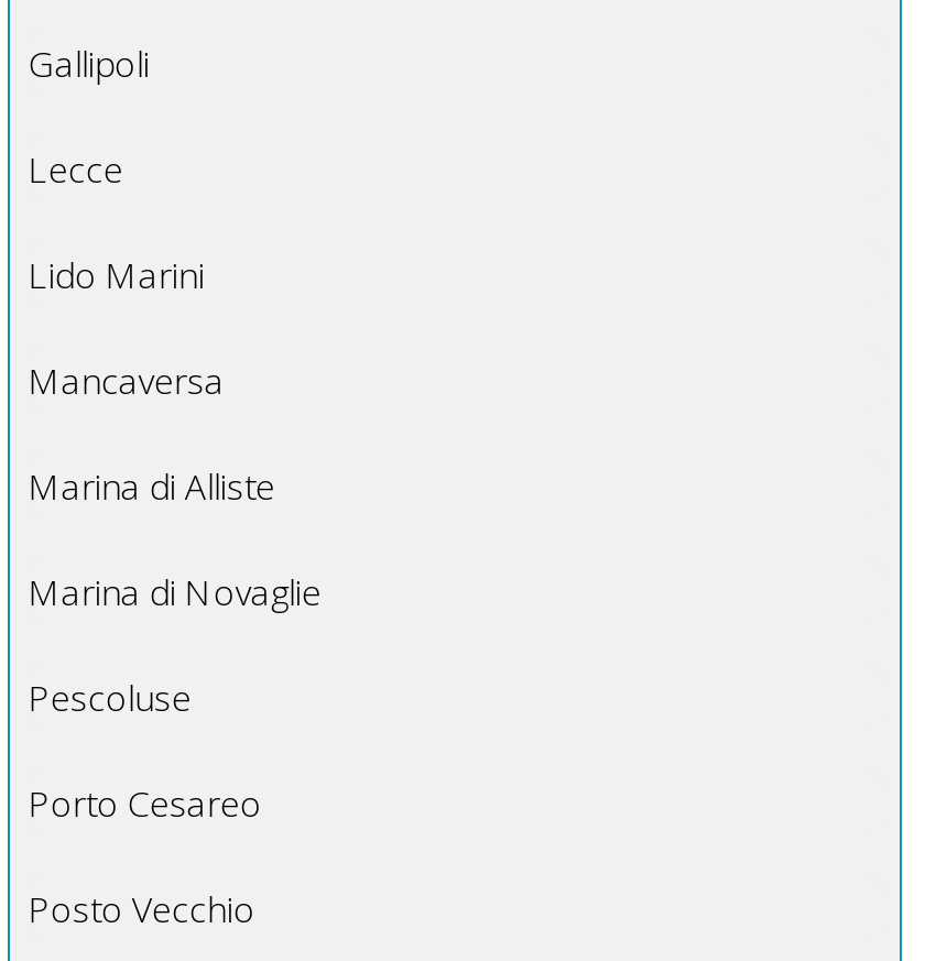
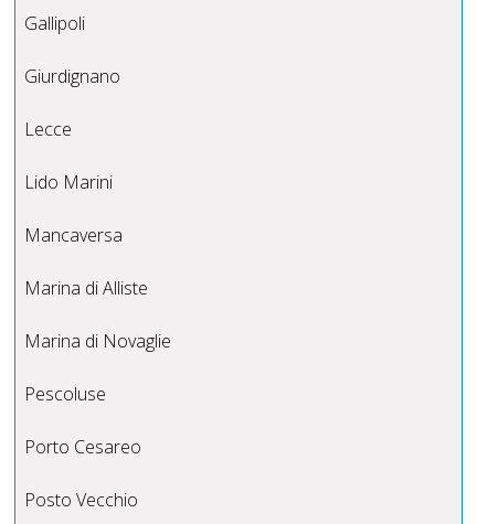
+ Giurdignano
